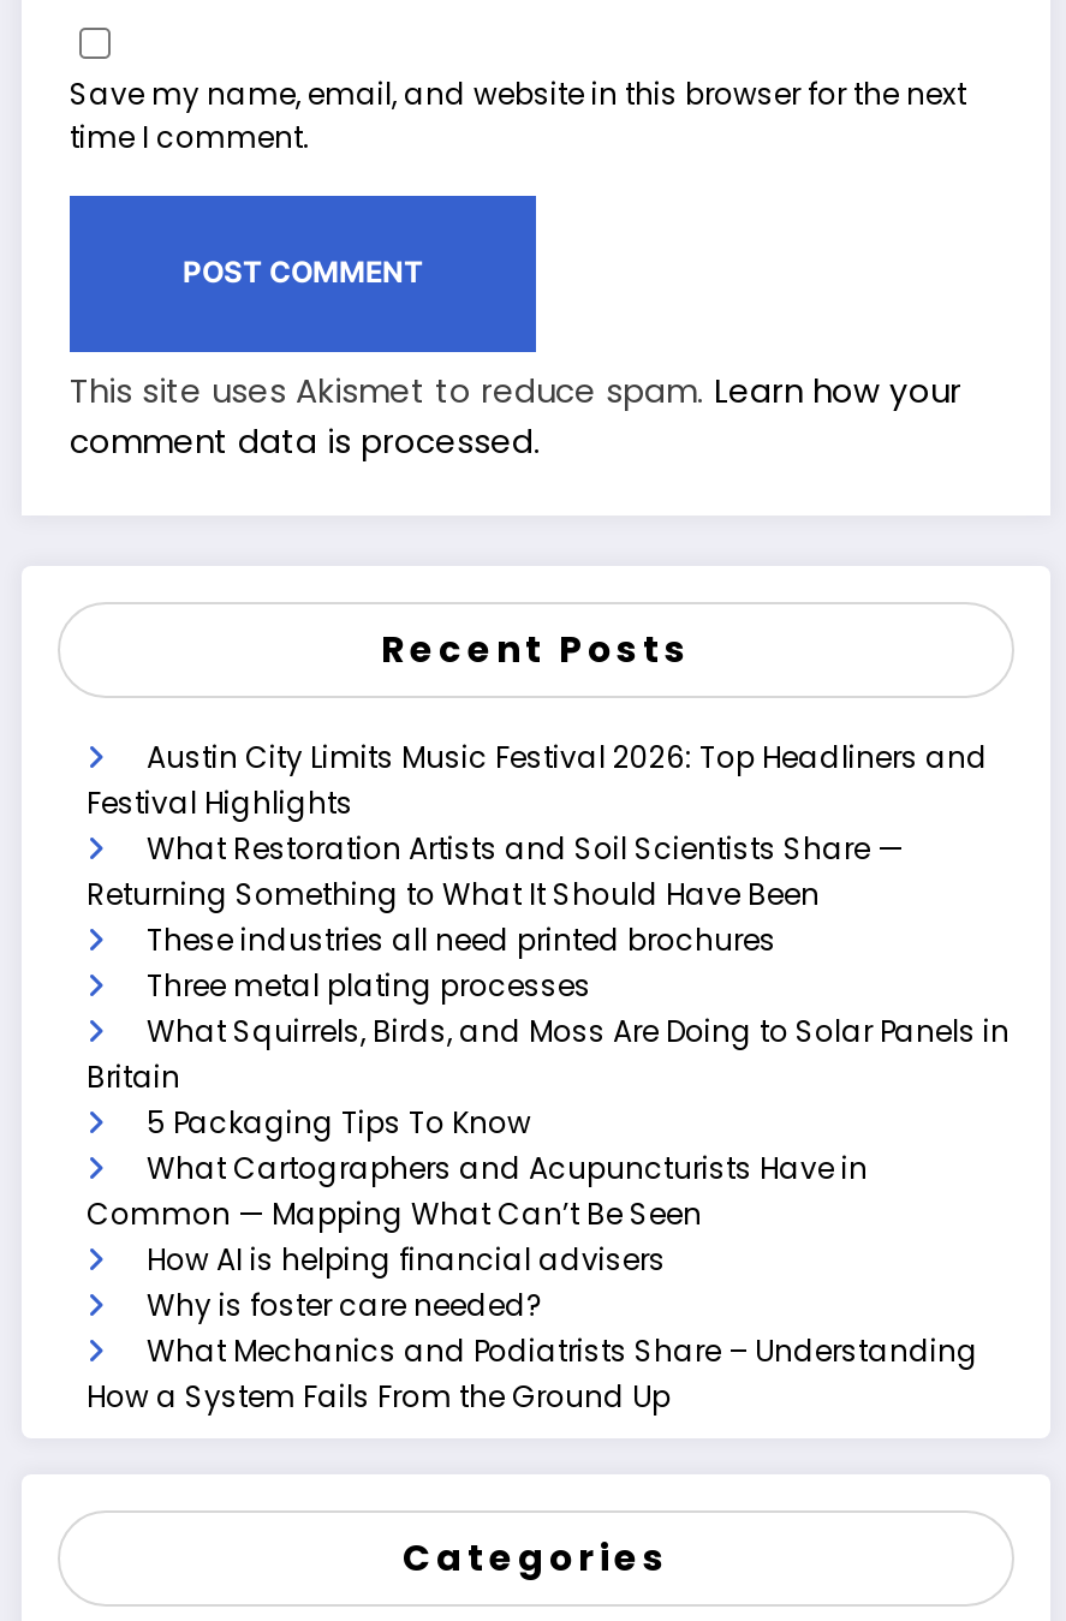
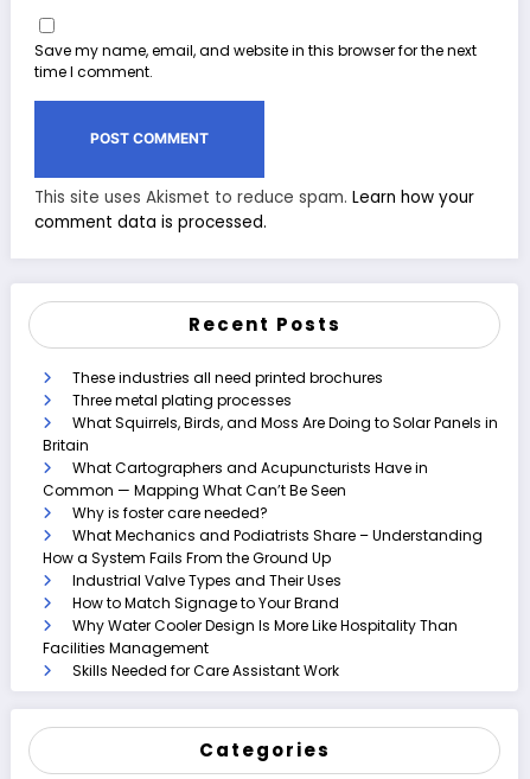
- Austin City Limits Music Festival 2026: Top Headliners and
- Festival Highlights
- What Restoration Artists and Soil Scientists Share —
- Returning Something to What It Should Have Been

moved up: These industries all need printed brochures | Three metal plating processes | What Squirrels, Birds, and Moss Are Doing to Solar Panels in | Britain

- 5 Packaging Tips To Know

moved up: What Cartographers and Acupuncturists Have in | Common — Mapping What Can’t Be Seen

- How AI is helping financial advisers

moved up: Why is foster care needed? | What Mechanics and Podiatrists Share – Understanding | How a System Fails From the Ground Up

+ Industrial Valve Types and Their Uses
+ How to Match Signage to Your Brand
+ Why Water Cooler Design Is More Like Hospitality Than
+ Facilities Management
+ Skills Needed for Care Assistant Work
